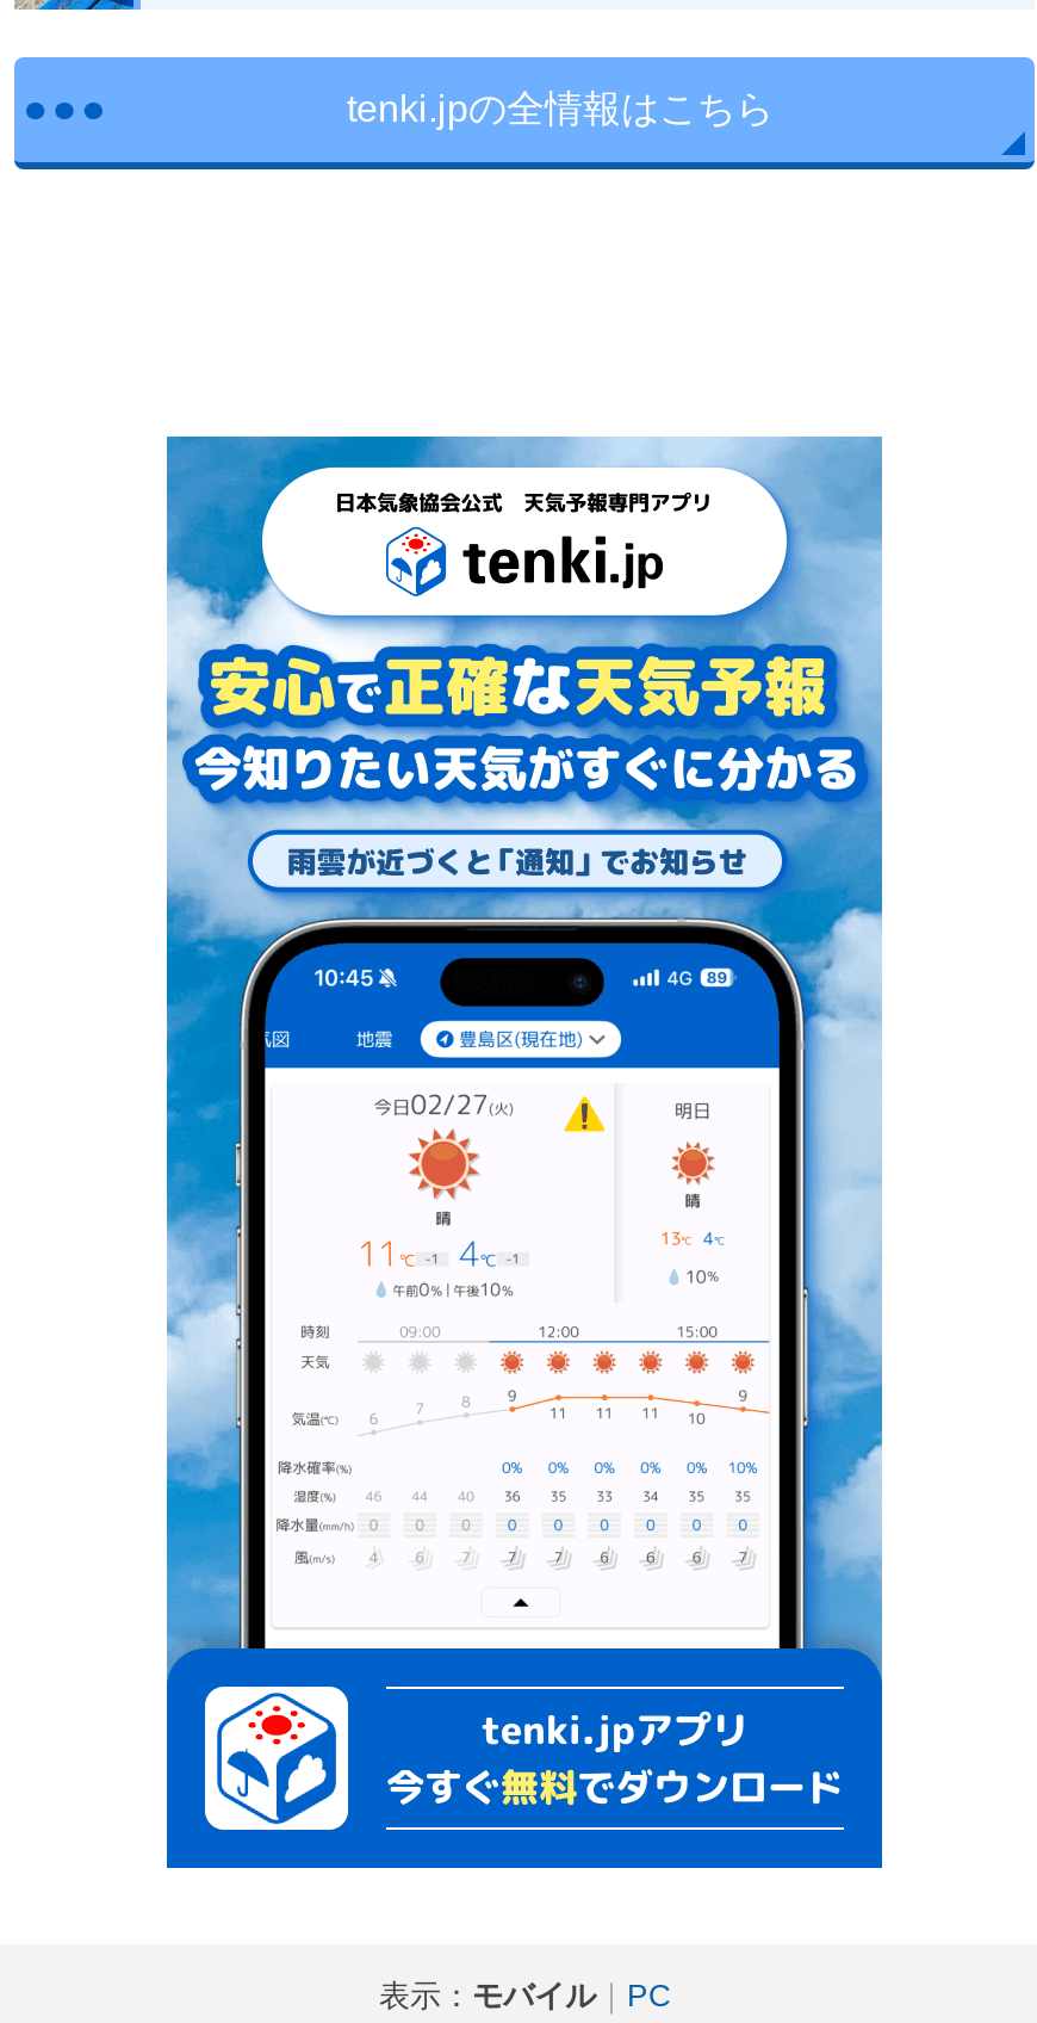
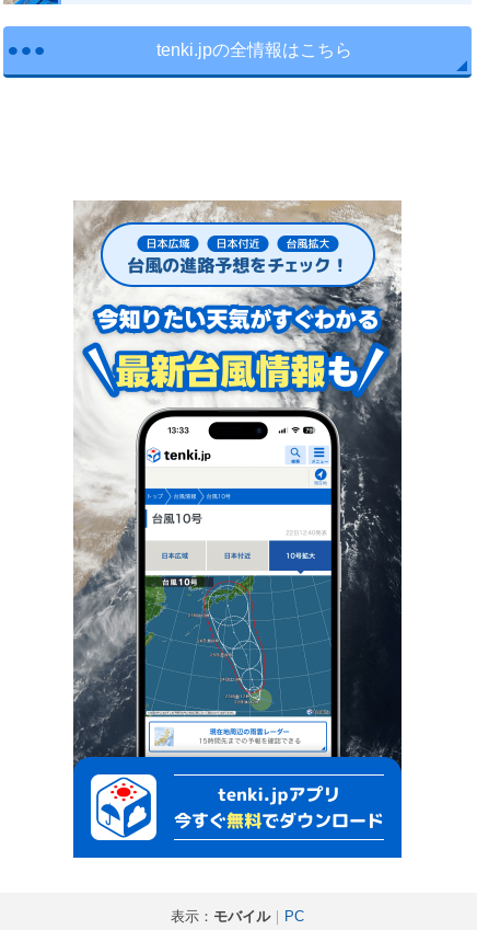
- [image]
+ [image]
